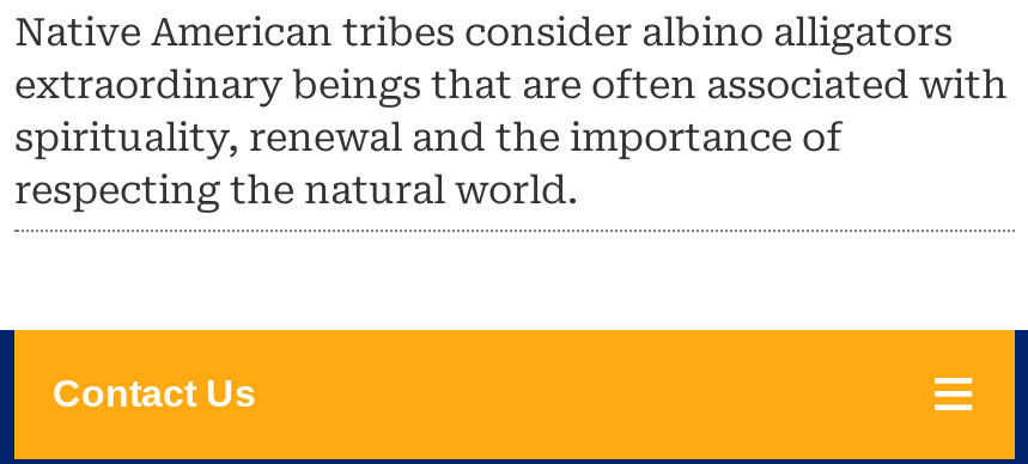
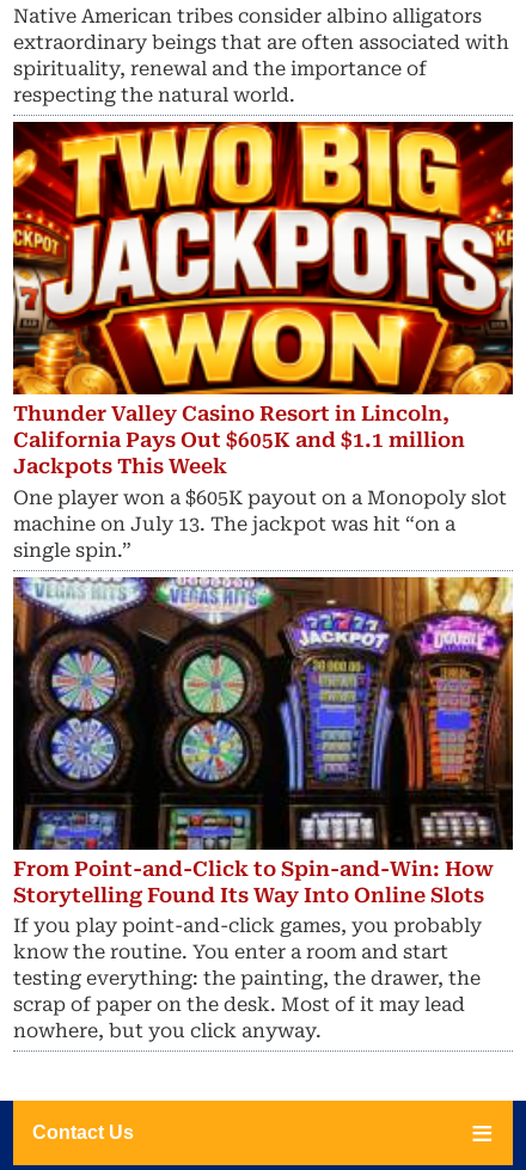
+ [image]
+ Thunder Valley Casino Resort in Lincoln,
+ California Pays Out $605K and $1.1 million
+ Jackpots This Week
+ One player won a $605K payout on a Monopoly slot
+ machine on July 13. The jackpot was hit “on a
+ single spin.”

+ [image]
+ From Point-and-Click to Spin-and-Win: How
+ Storytelling Found Its Way Into Online Slots
+ If you play point-and-click games, you probably
+ know the routine. You enter a room and start
+ testing everything: the painting, the drawer, the
+ scrap of paper on the desk. Most of it may lead
+ nowhere, but you click anyway.
